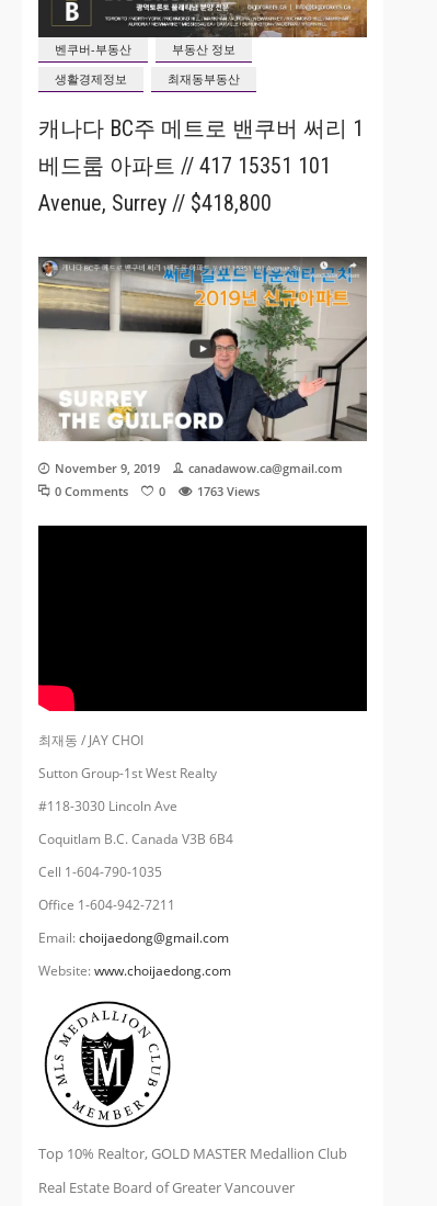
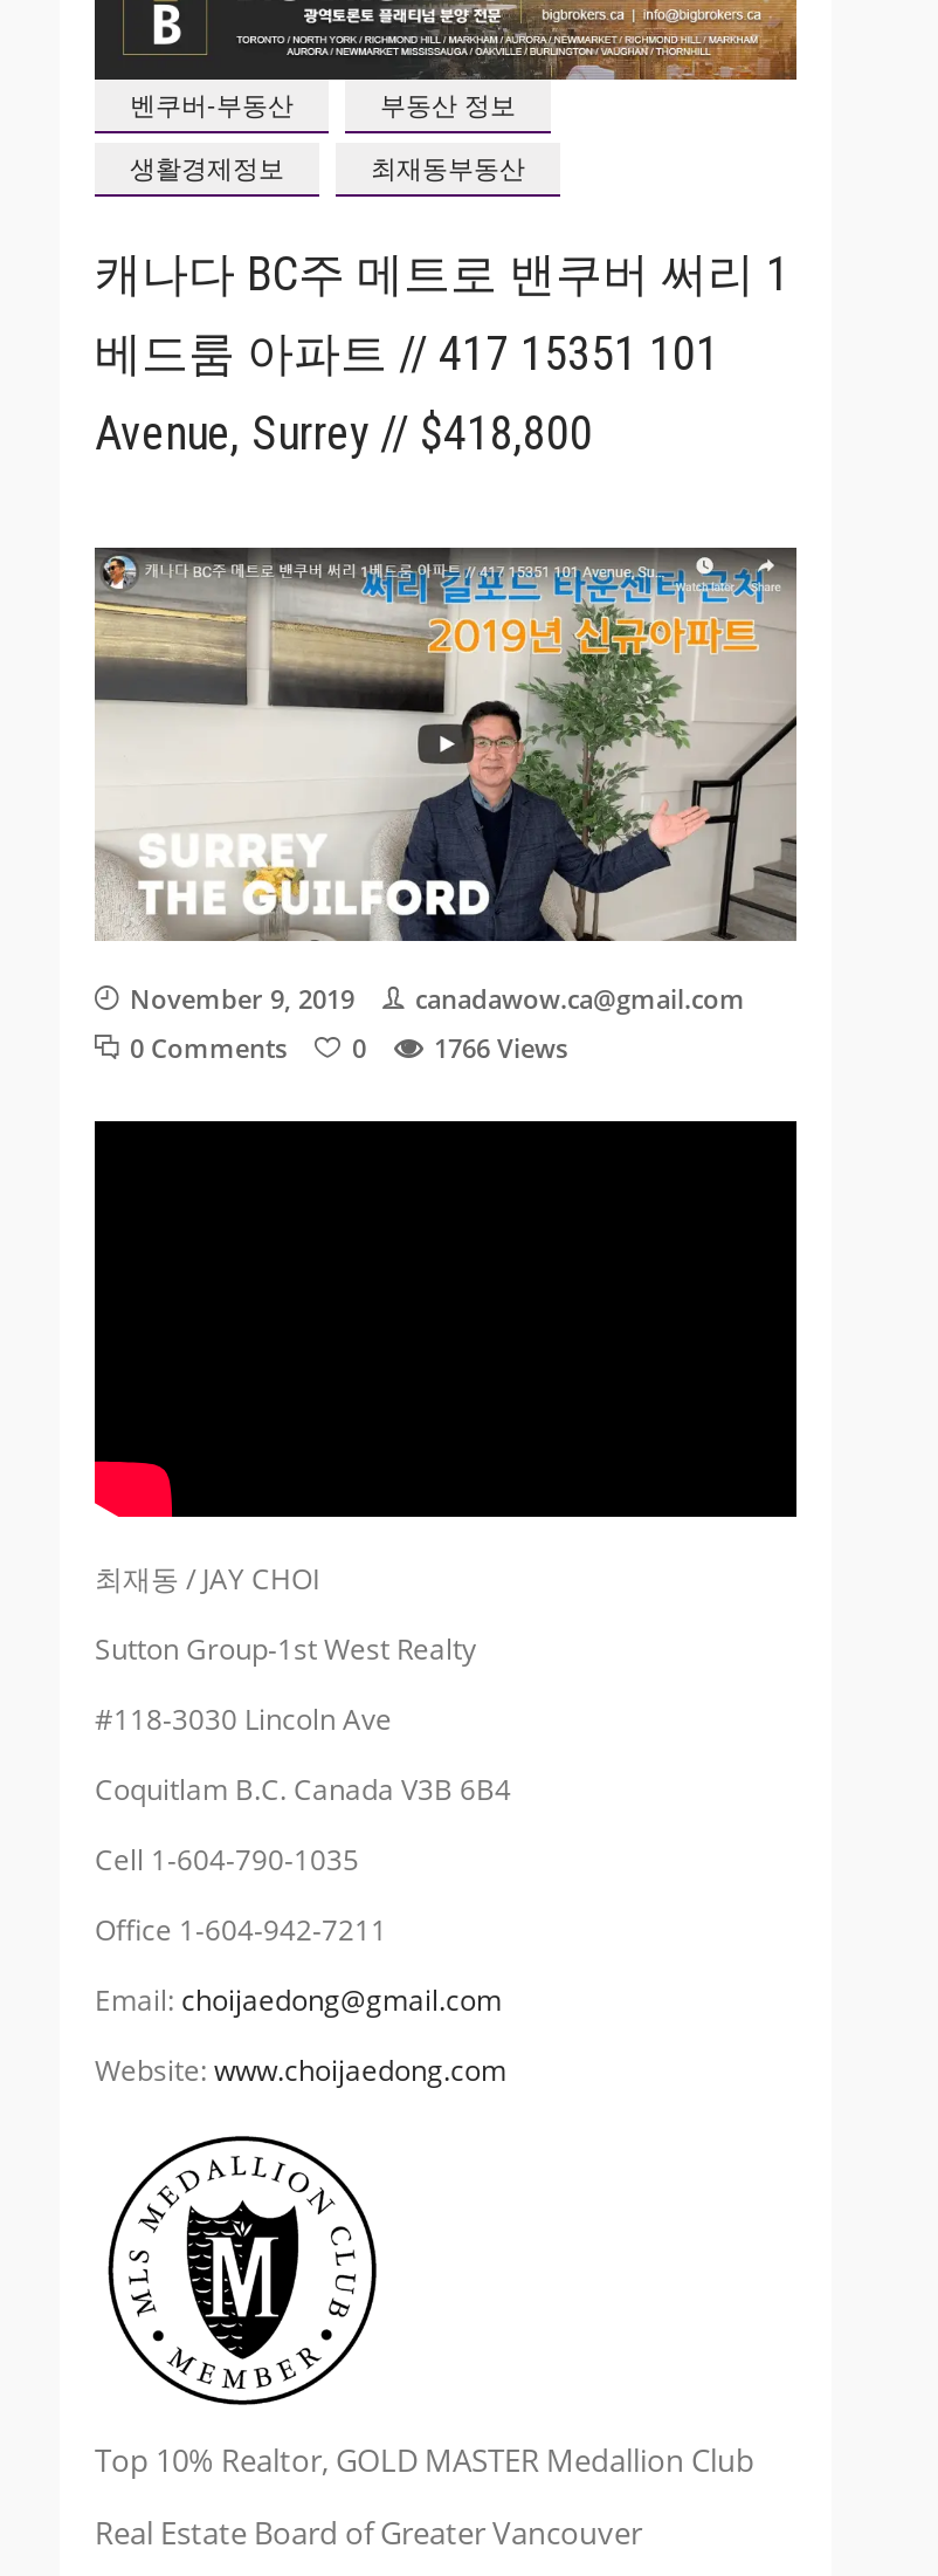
- 0 Comments 0 1763 Views
+ 0 Comments 0 1766 Views
